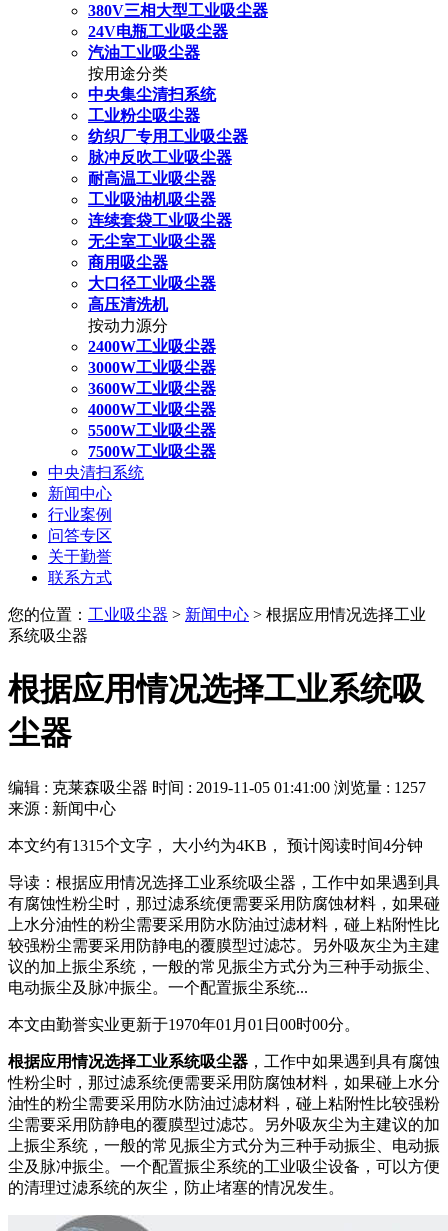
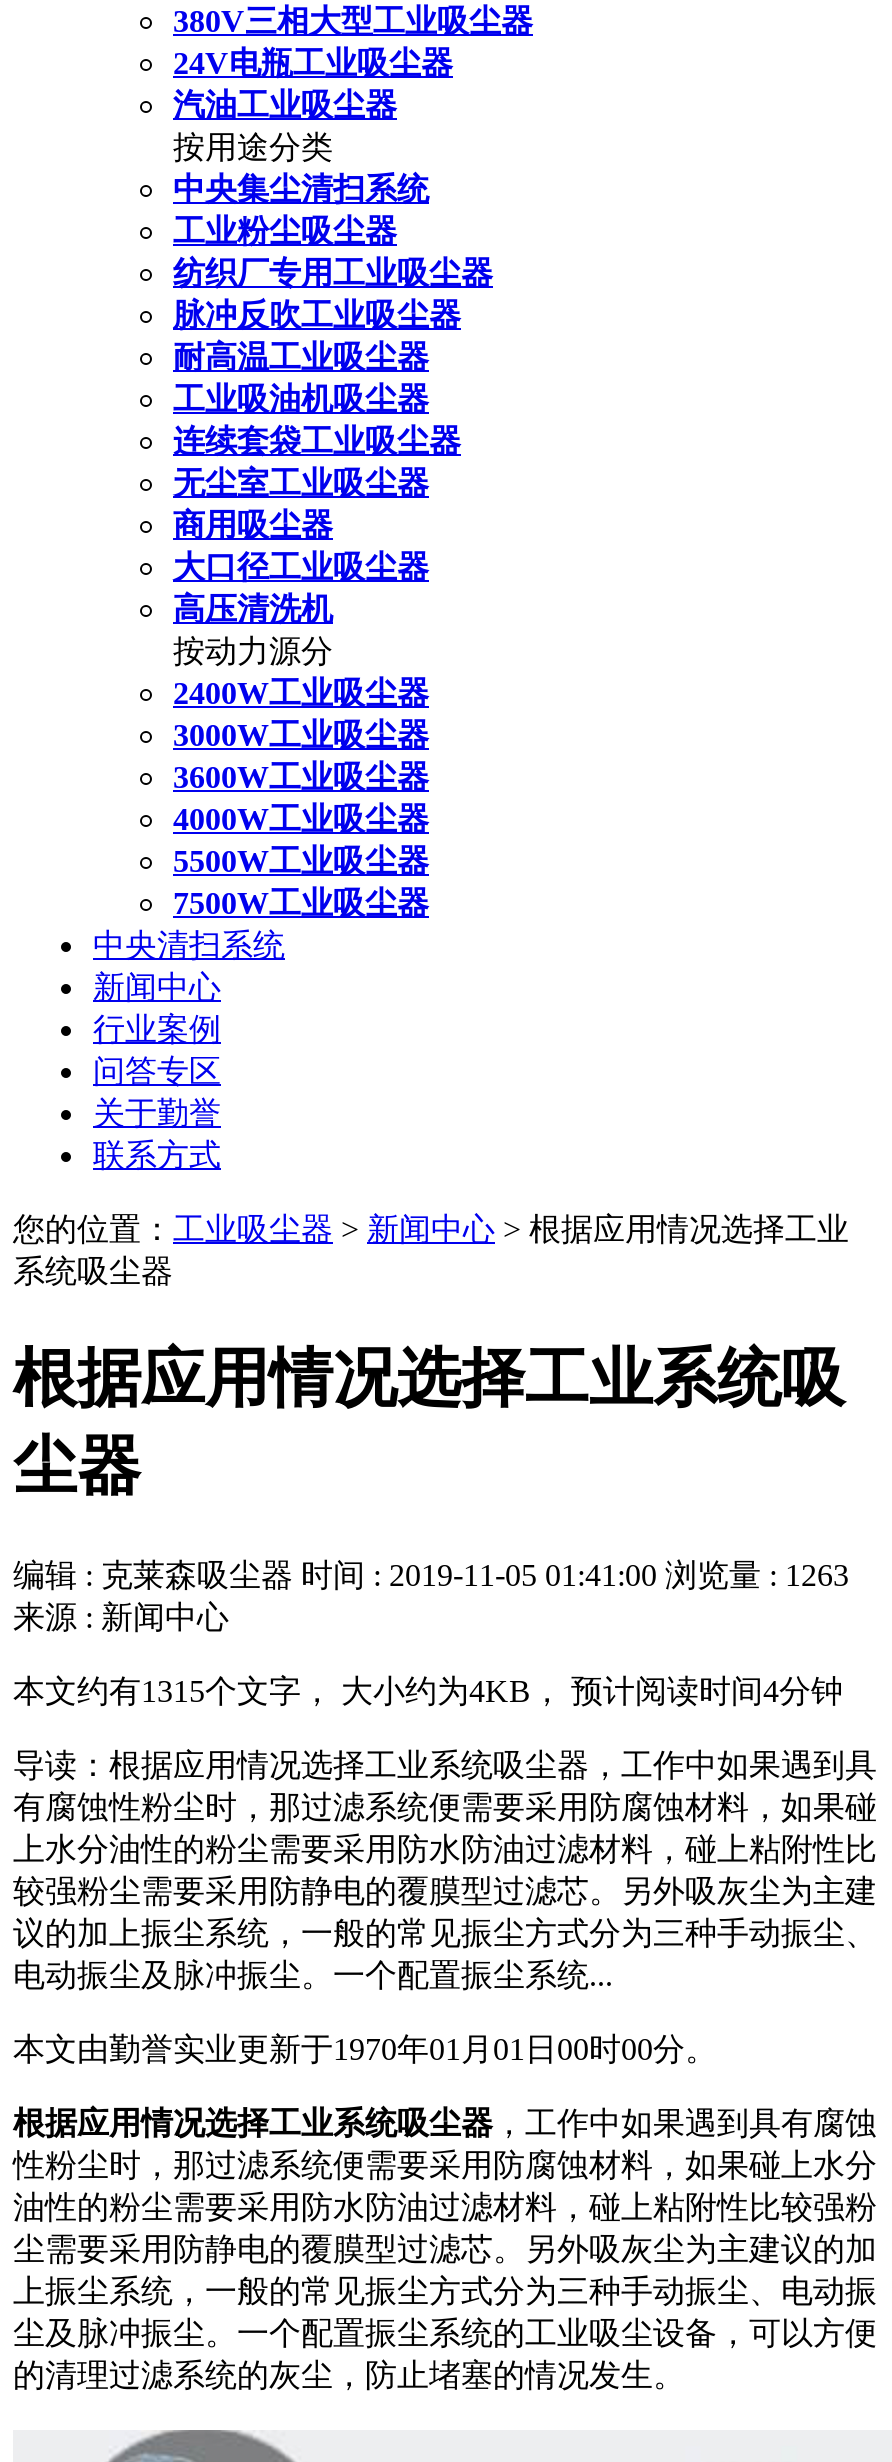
- 编辑 : 克莱森吸尘器时间 : 2019-11-05 01:41:00 浏览量 : 1257
+ 编辑 : 克莱森吸尘器时间 : 2019-11-05 01:41:00 浏览量 : 1263
